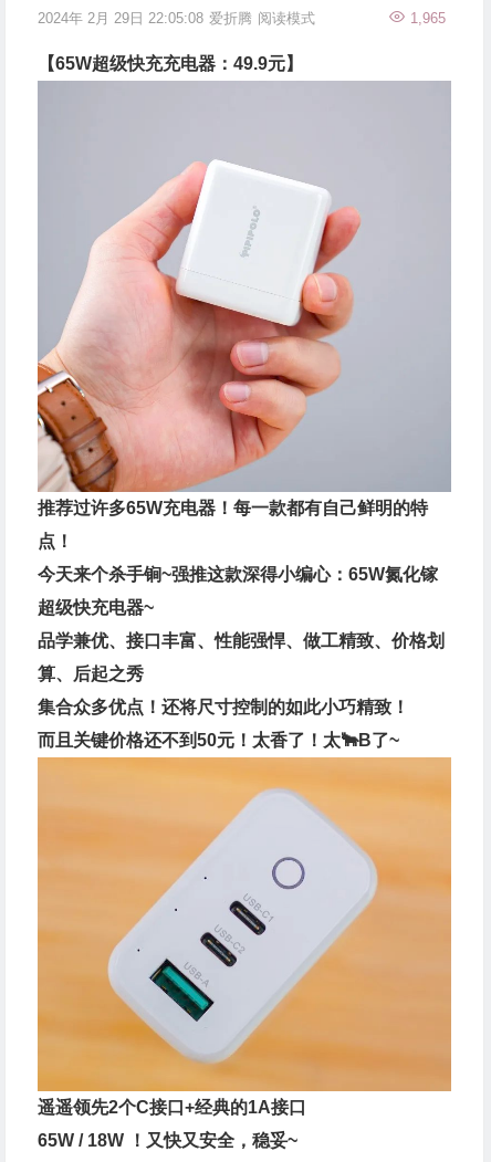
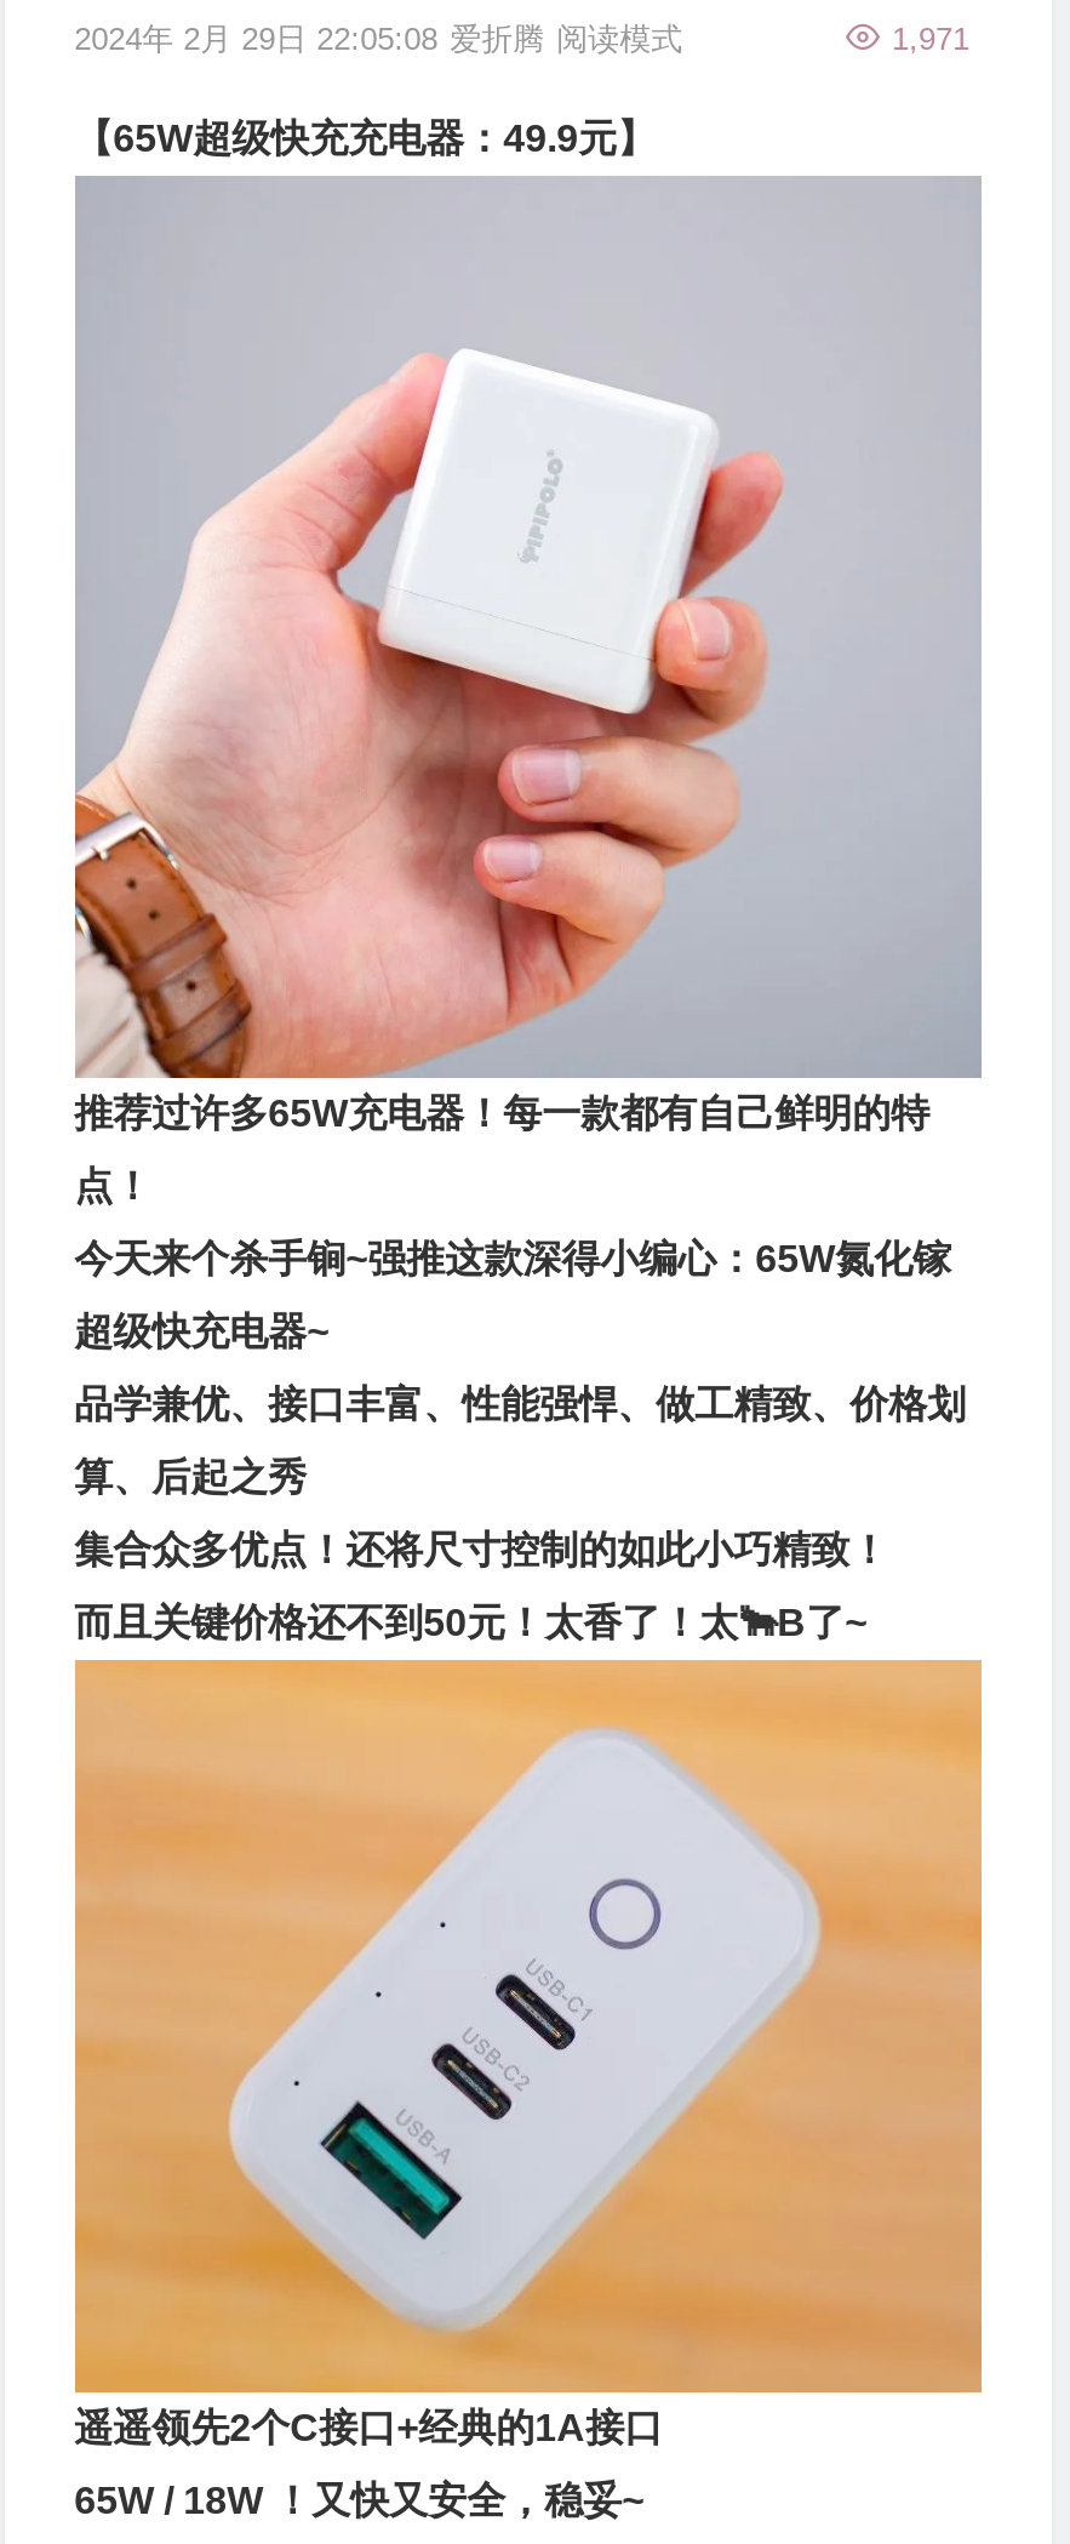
- 1,965
+ 1,971
